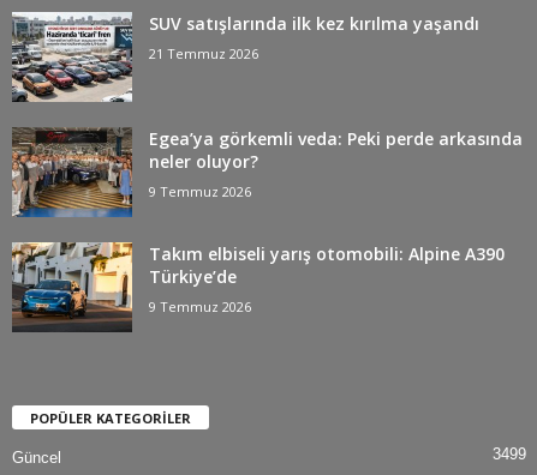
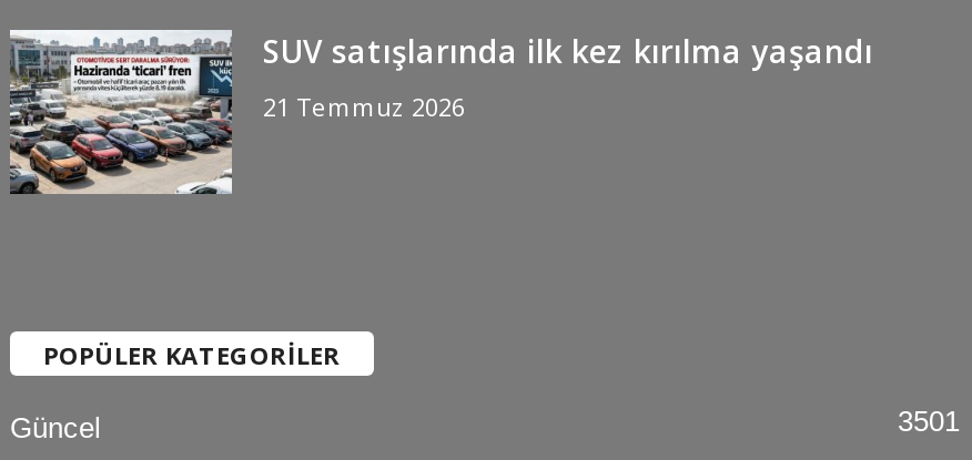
- [image]
- Egea’ya görkemli veda: Peki perde arkasında
- neler oluyor?
- 9 Temmuz 2026
- Takım elbiseli yarış otomobili: Alpine A390
- Türkiye’de
- 9 Temmuz 2026

- [image]

- 3499
+ 3501
